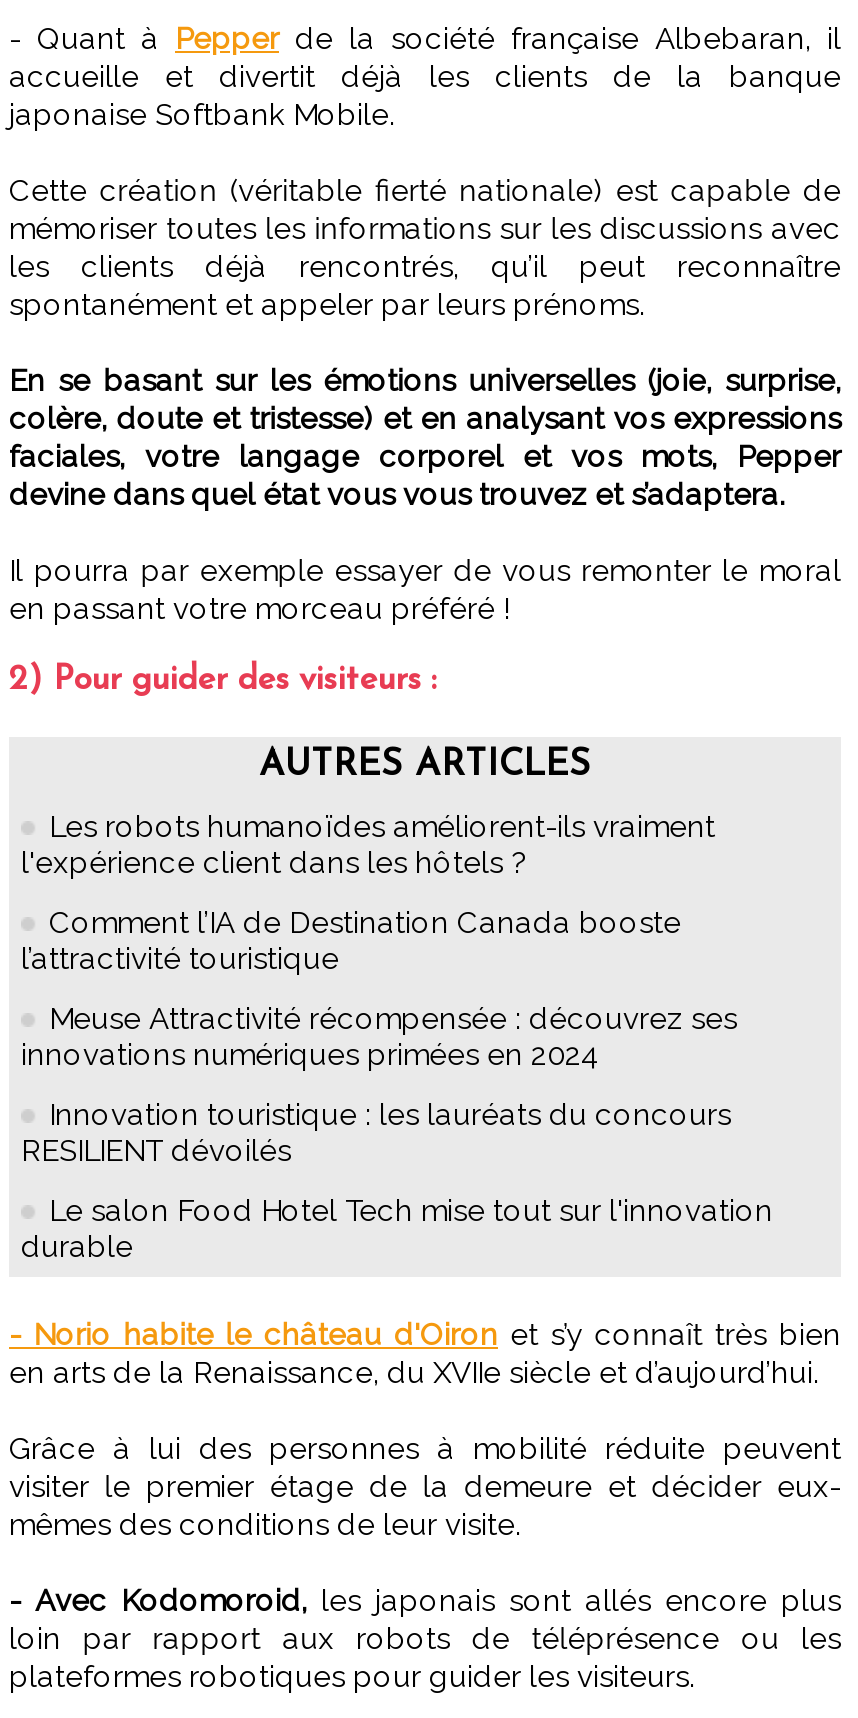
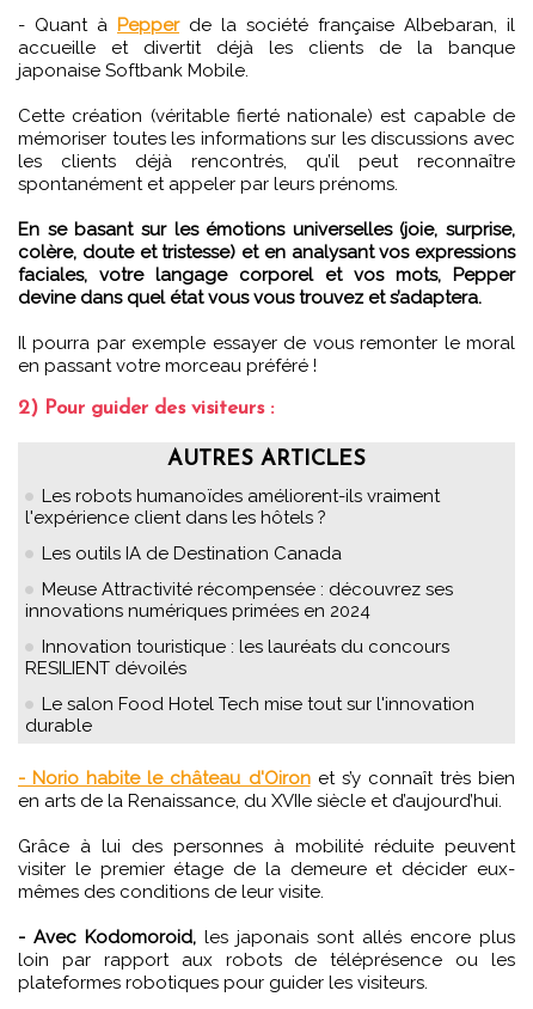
- Comment l’IA de Destination Canada booste
- l’attractivité touristique
+ Les outils IA de Destination Canada
